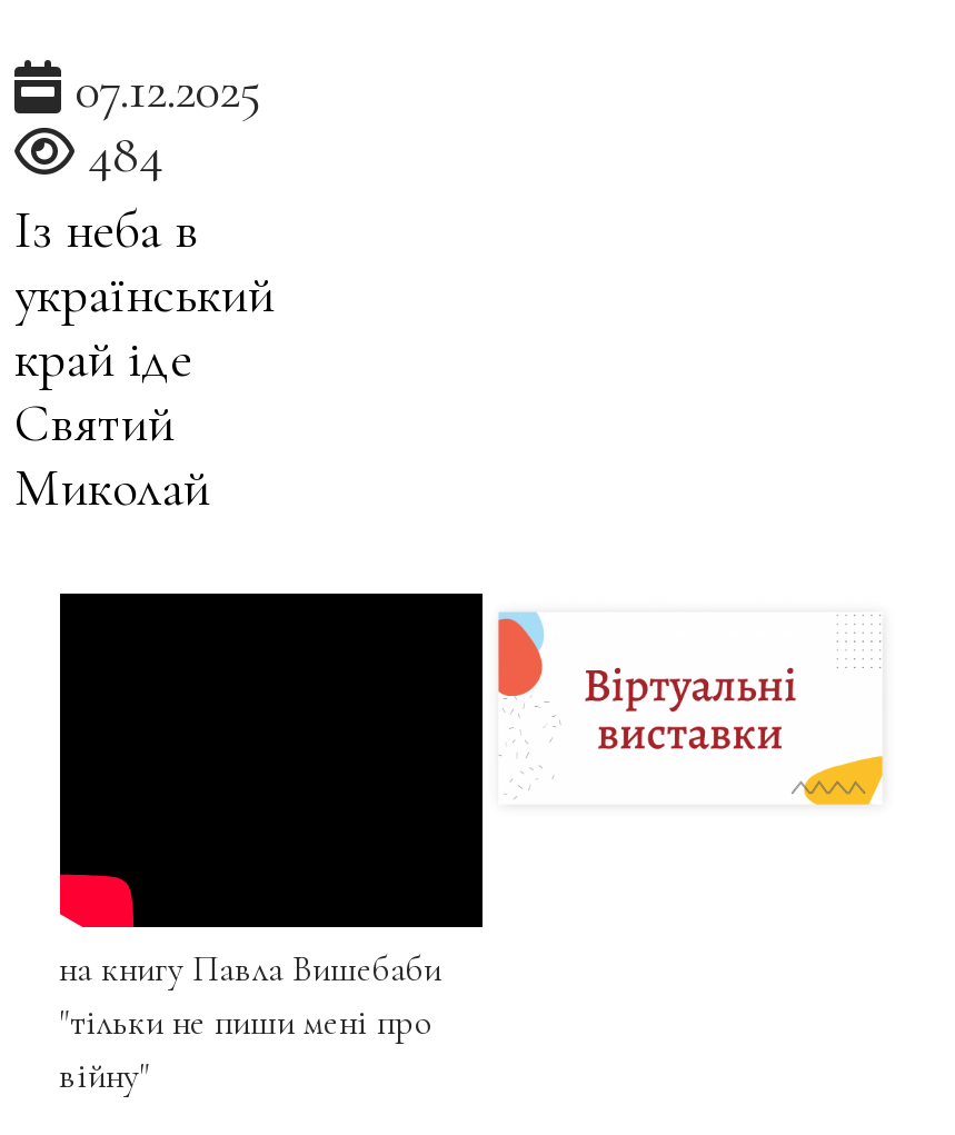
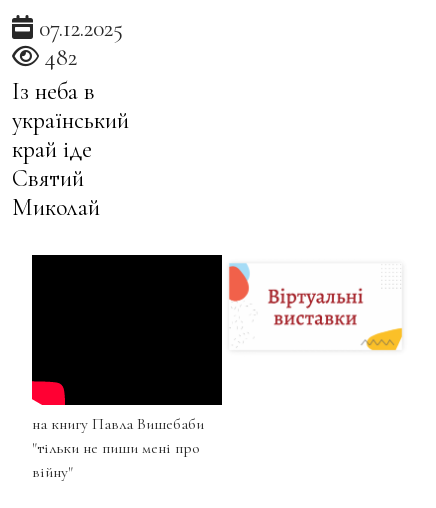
- 484
+ 482
